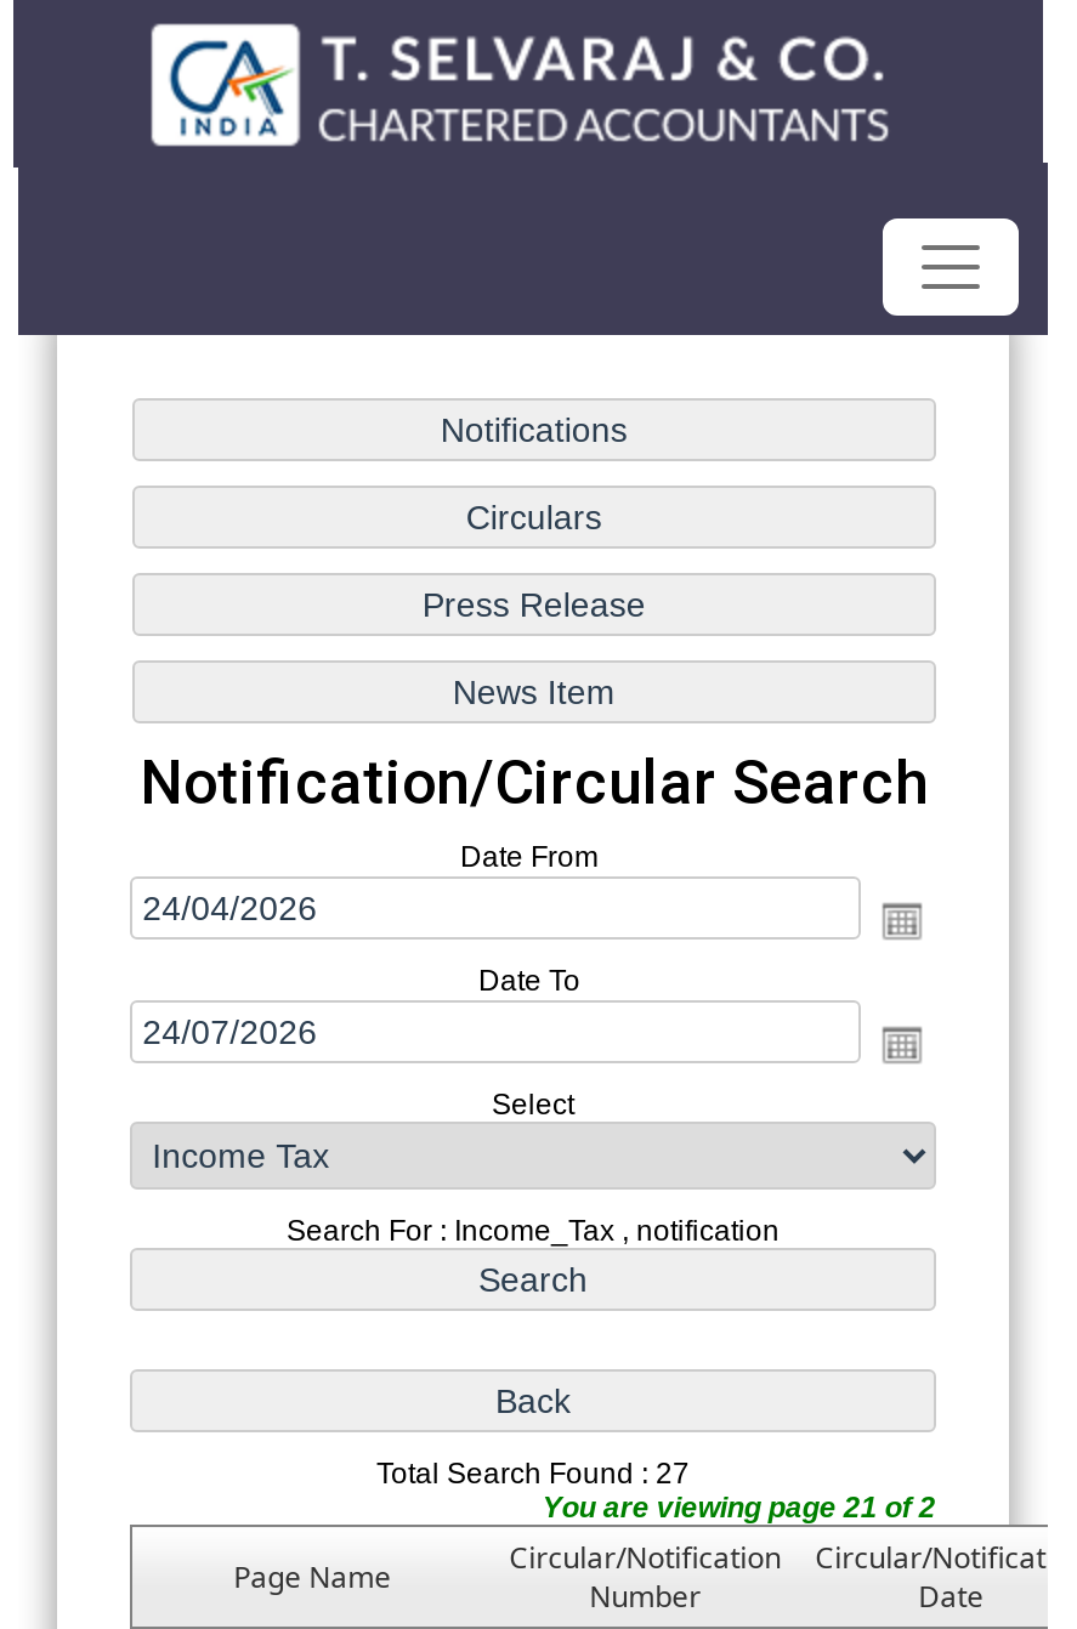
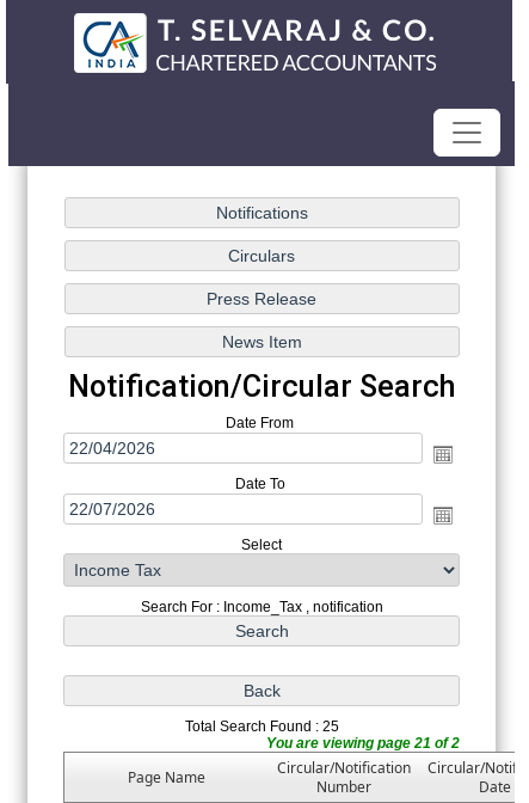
- Total Search Found : 27
+ Total Search Found : 25
